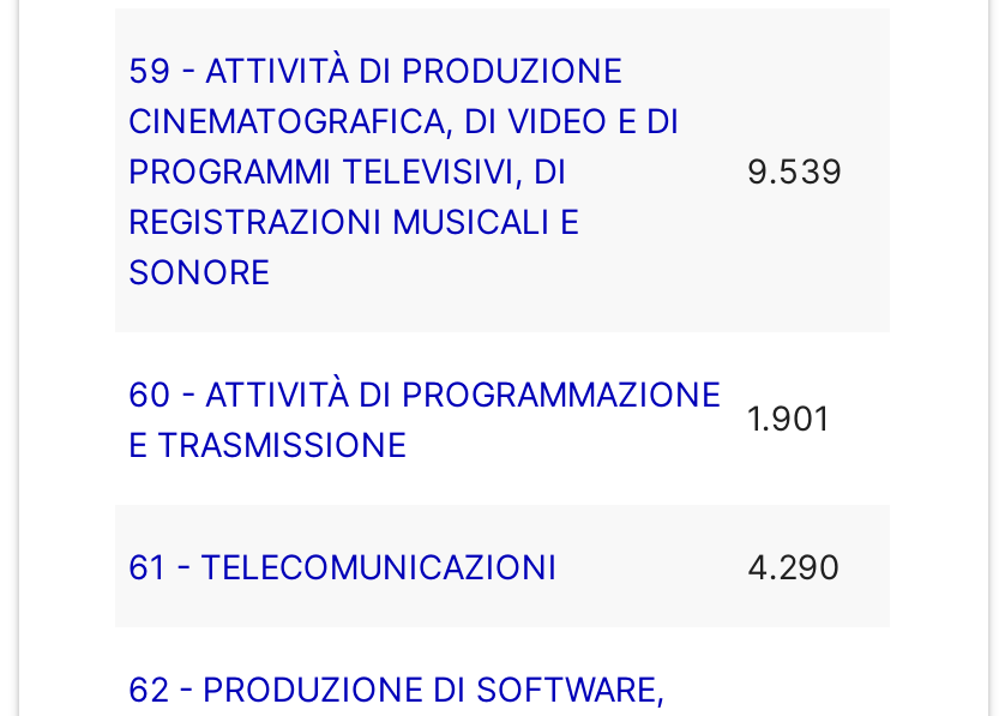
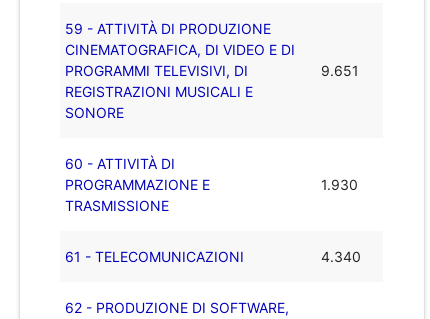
- 9.539
+ 9.651

- 1.901
+ 1.930

- 4.290
+ 4.340
